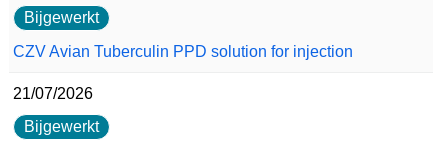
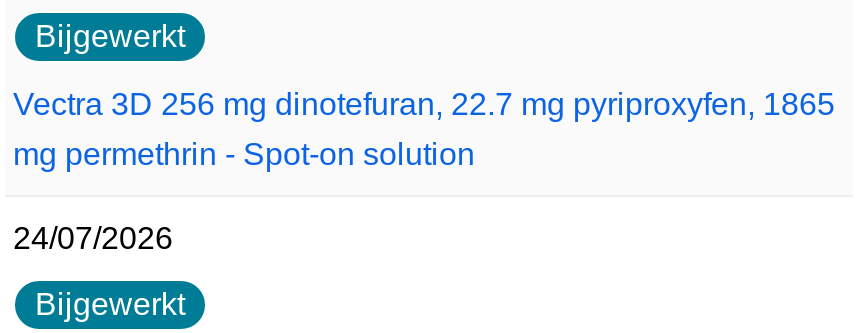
- CZV Avian Tuberculin PPD solution for injection
- 21/07/2026
+ Vectra 3D 256 mg dinotefuran, 22.7 mg pyriproxyfen, 1865
+ mg permethrin - Spot-on solution
+ 24/07/2026
